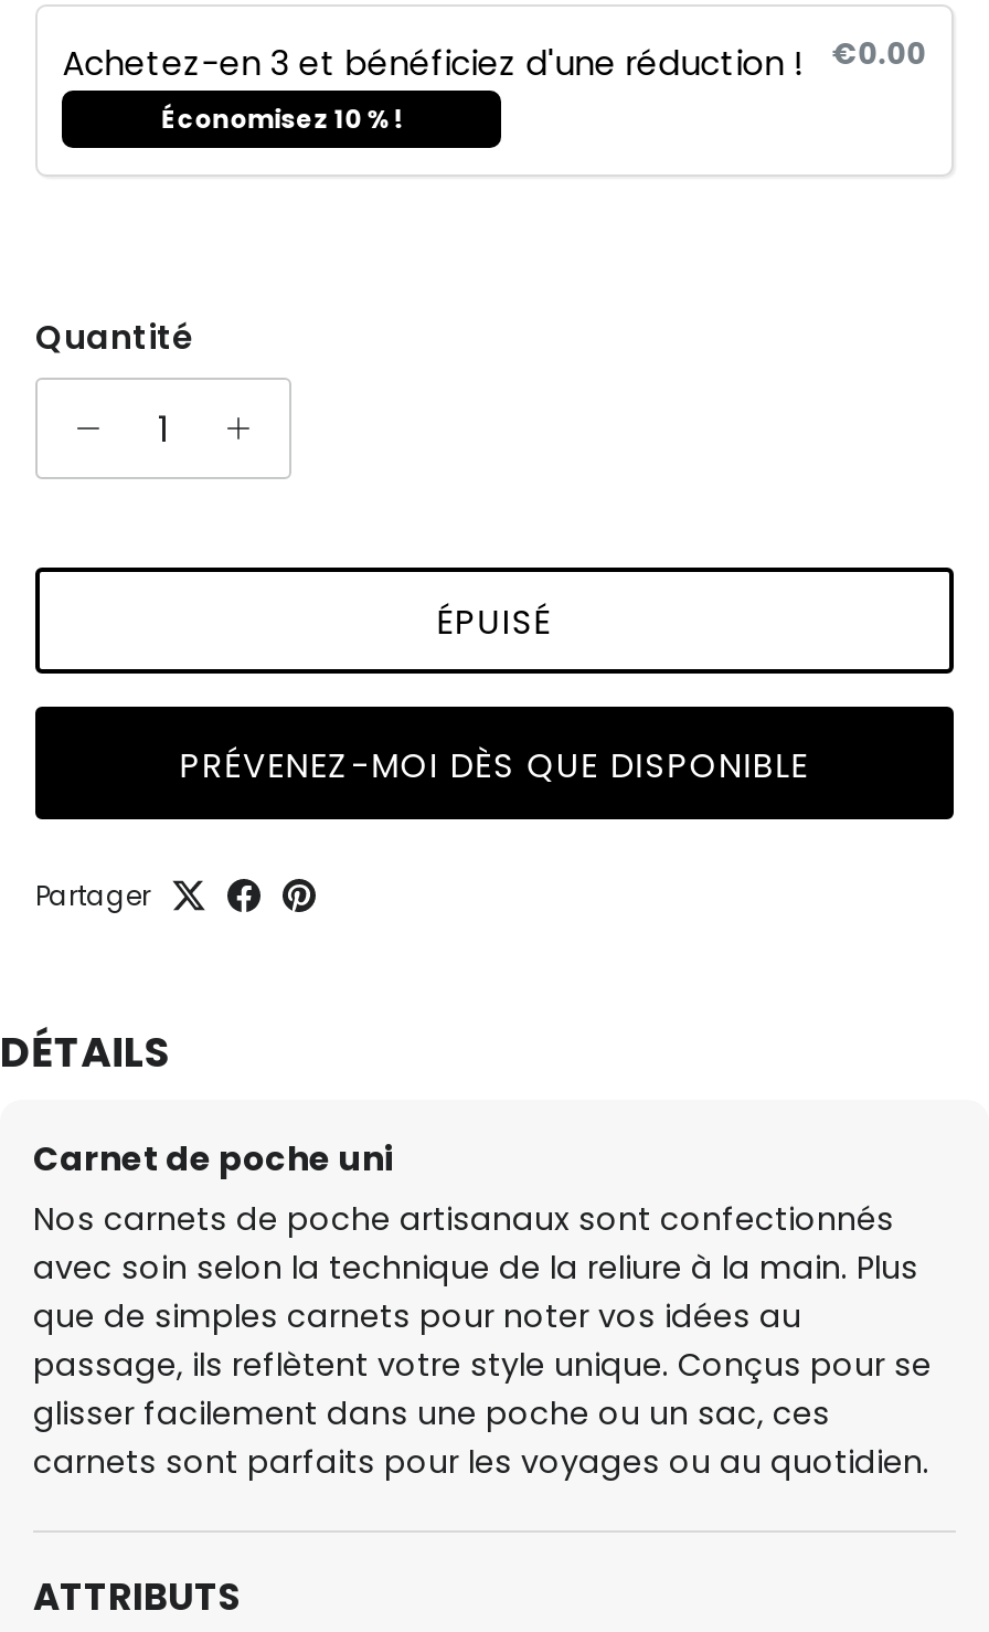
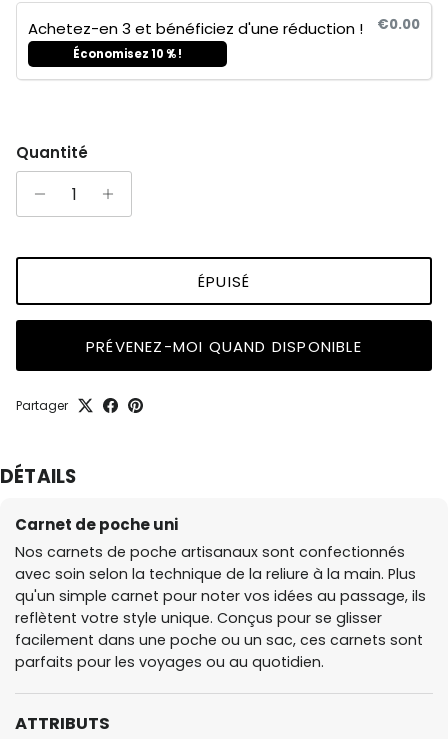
- PRÉVENEZ-MOI DÈS QUE DISPONIBLE
+ PRÉVENEZ-MOI QUAND DISPONIBLE

- que de simples carnets pour noter vos idées au
- passage, ils reflètent votre style unique. Conçus pour se
- glisser facilement dans une poche ou un sac, ces
- carnets sont parfaits pour les voyages ou au quotidien.
+ qu'un simple carnet pour noter vos idées au passage, ils
+ reflètent votre style unique. Conçus pour se glisser
+ facilement dans une poche ou un sac, ces carnets sont
+ parfaits pour les voyages ou au quotidien.
